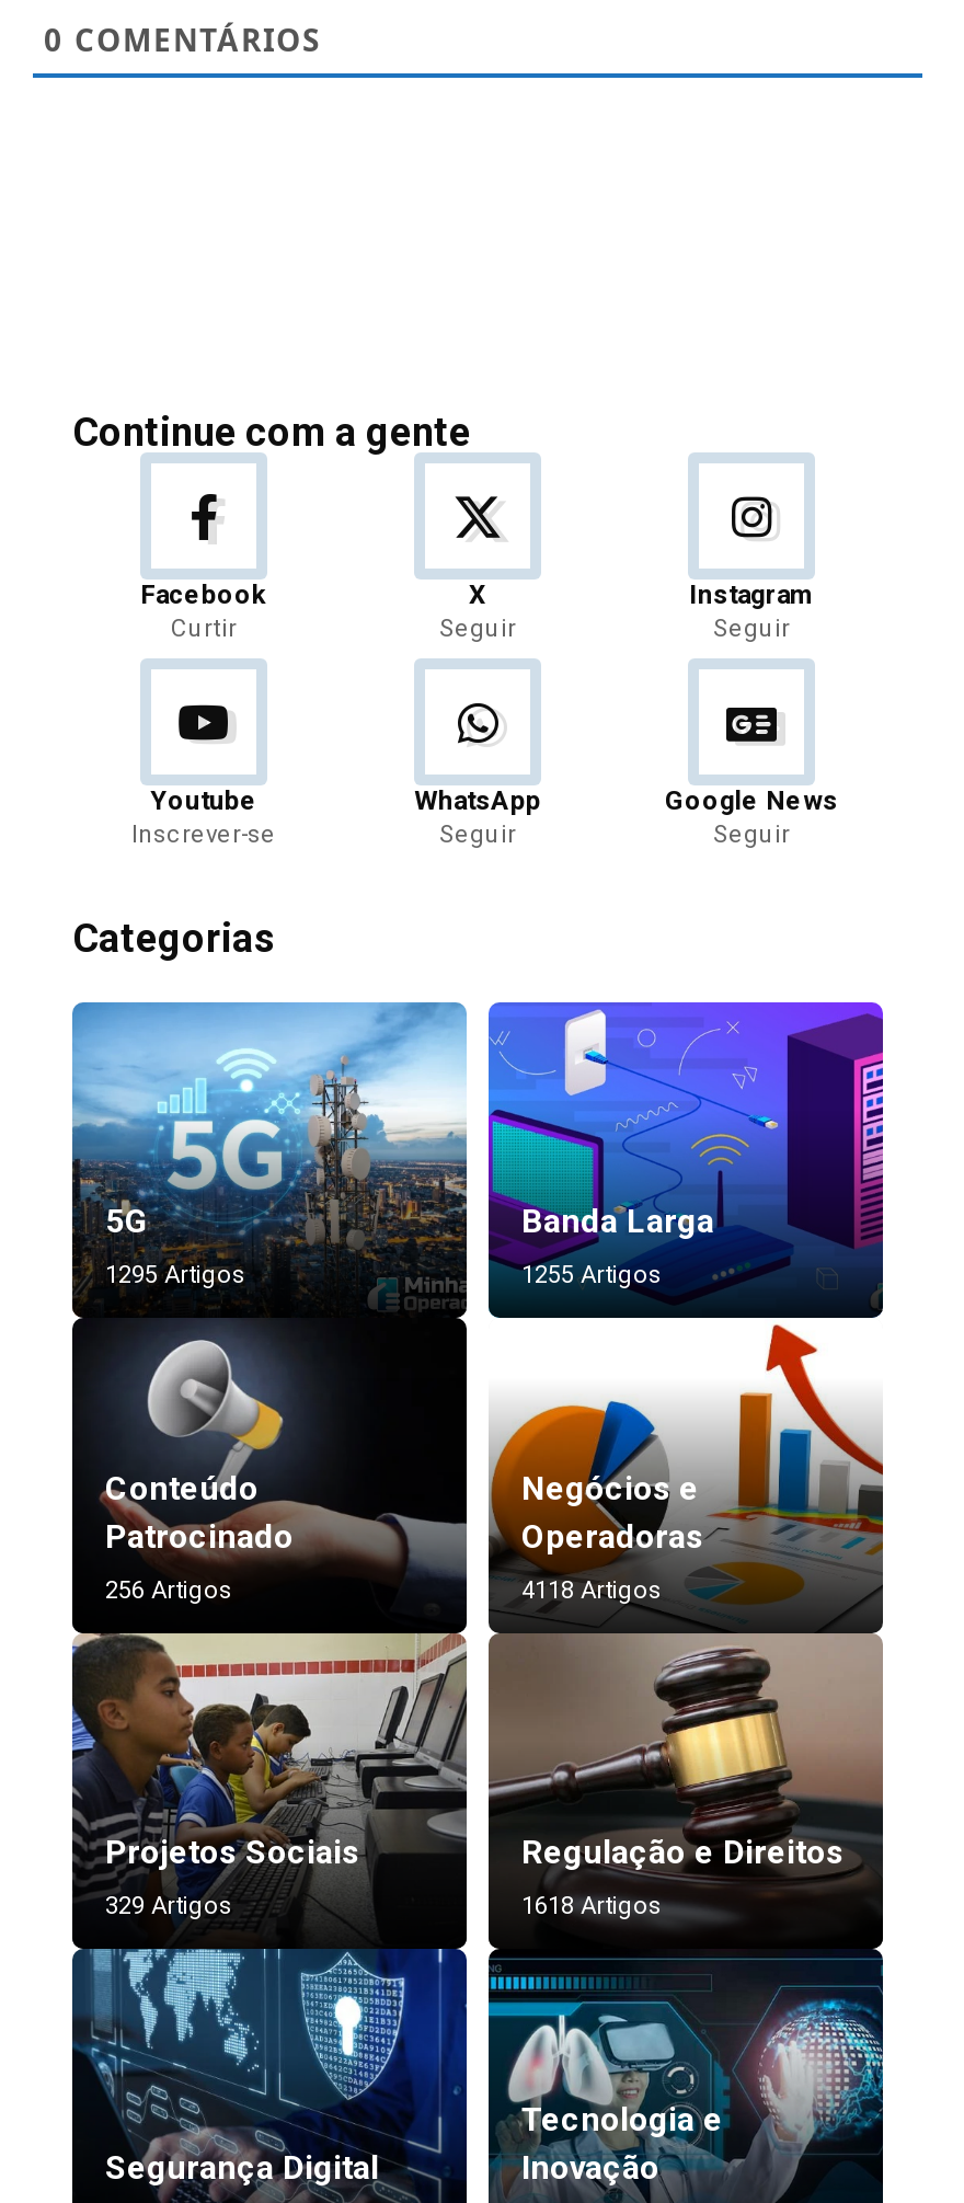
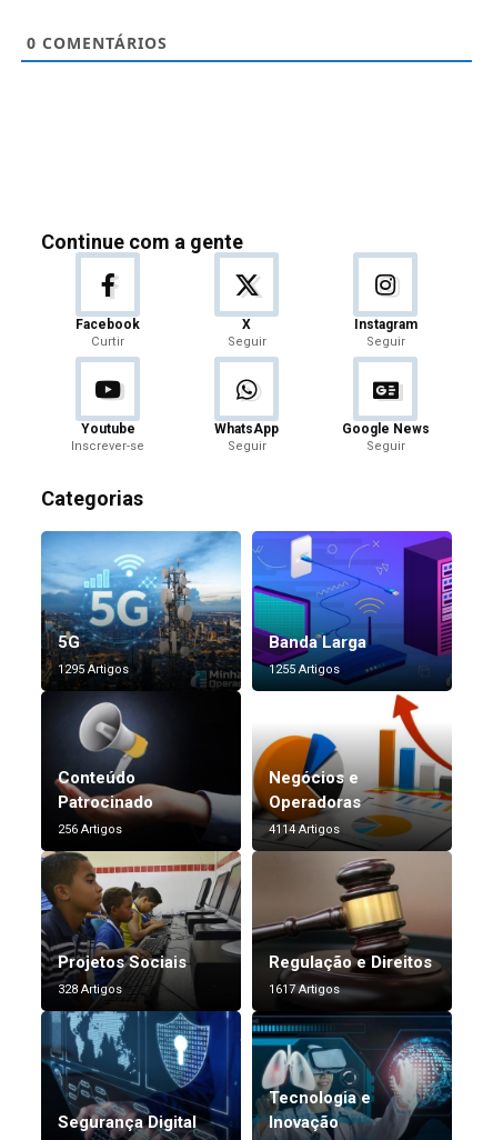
- 4118 Artigos
+ 4114 Artigos

- 329 Artigos
+ 328 Artigos

- 1618 Artigos
+ 1617 Artigos
